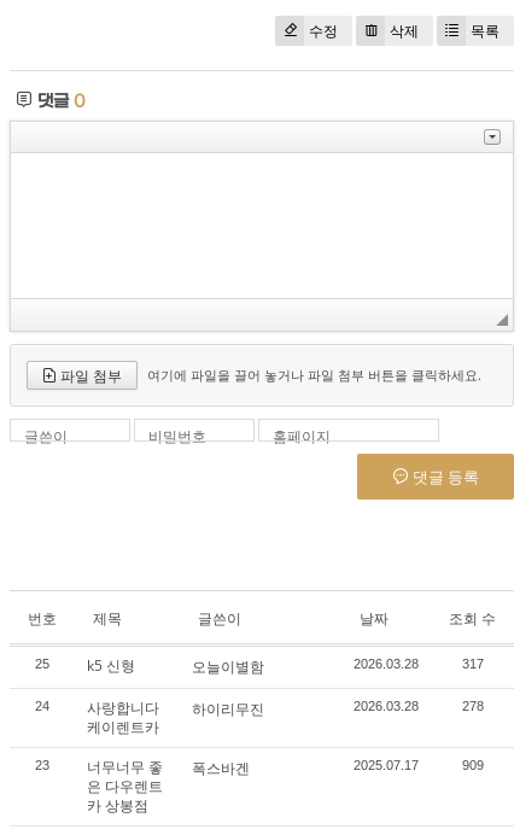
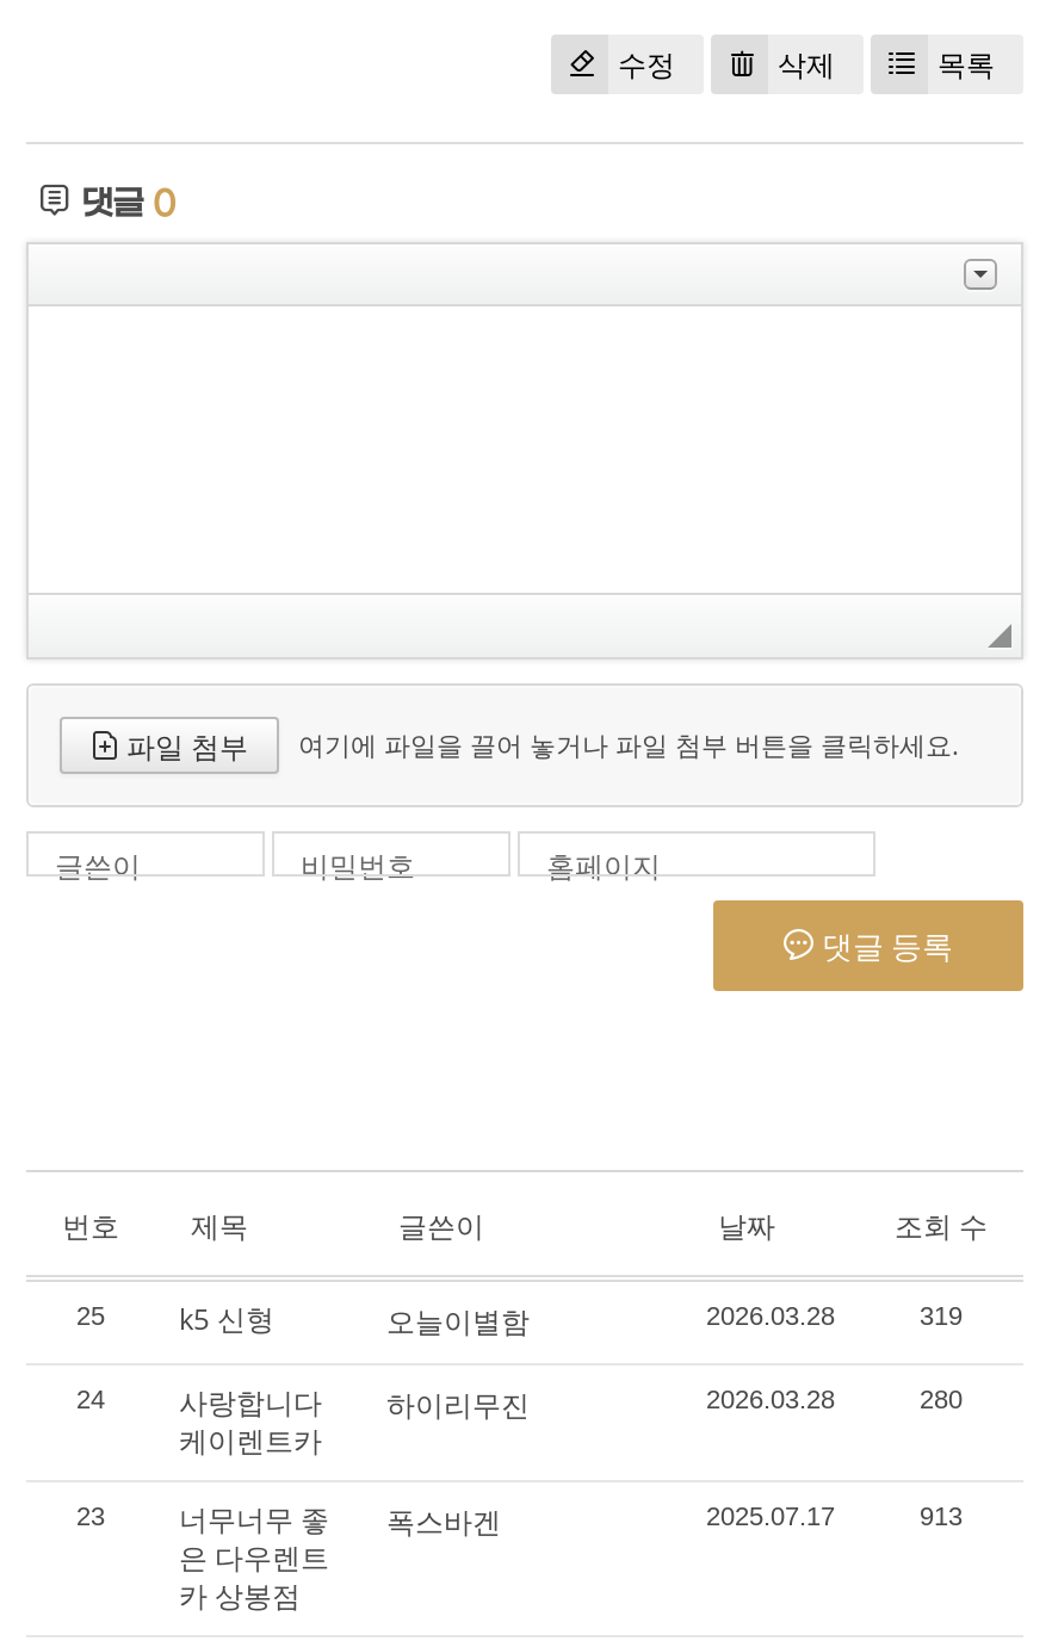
- 317
+ 319

- 278
+ 280

- 909
+ 913
